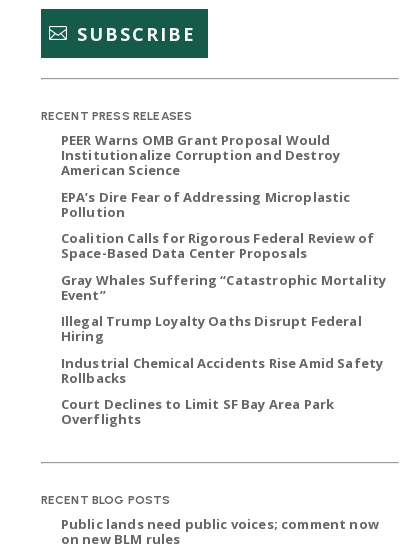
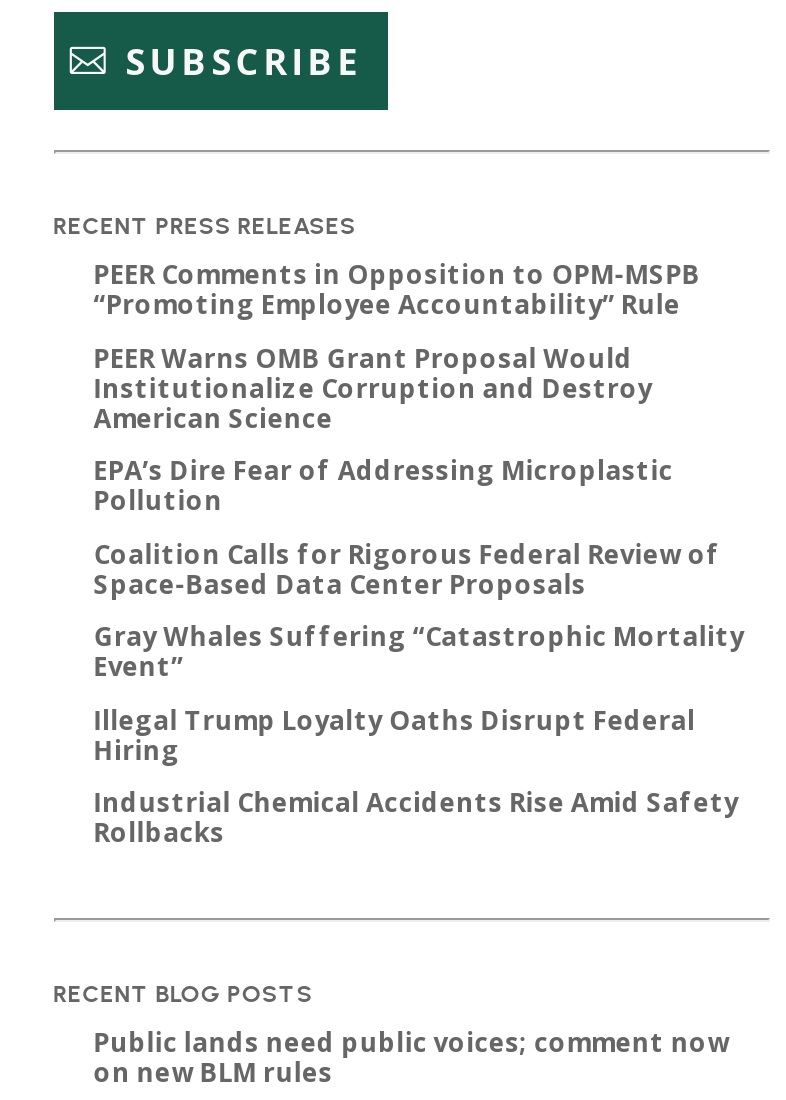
+ PEER Comments in Opposition to OPM-MSPB
+ “Promoting Employee Accountability” Rule

moved down: PEER Warns OMB Grant Proposal Would | Institutionalize Corruption and Destroy | American Science | ... | Industrial Chemical Accidents Rise Amid Safety | Rollbacks

- Court Declines to Limit SF Bay Area Park
- Overflights
